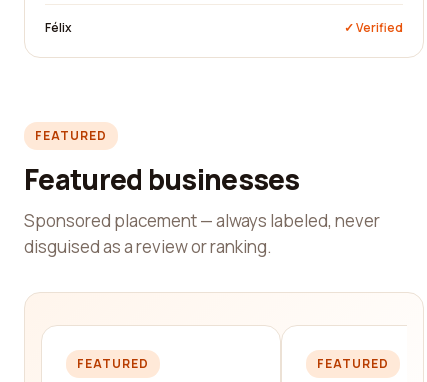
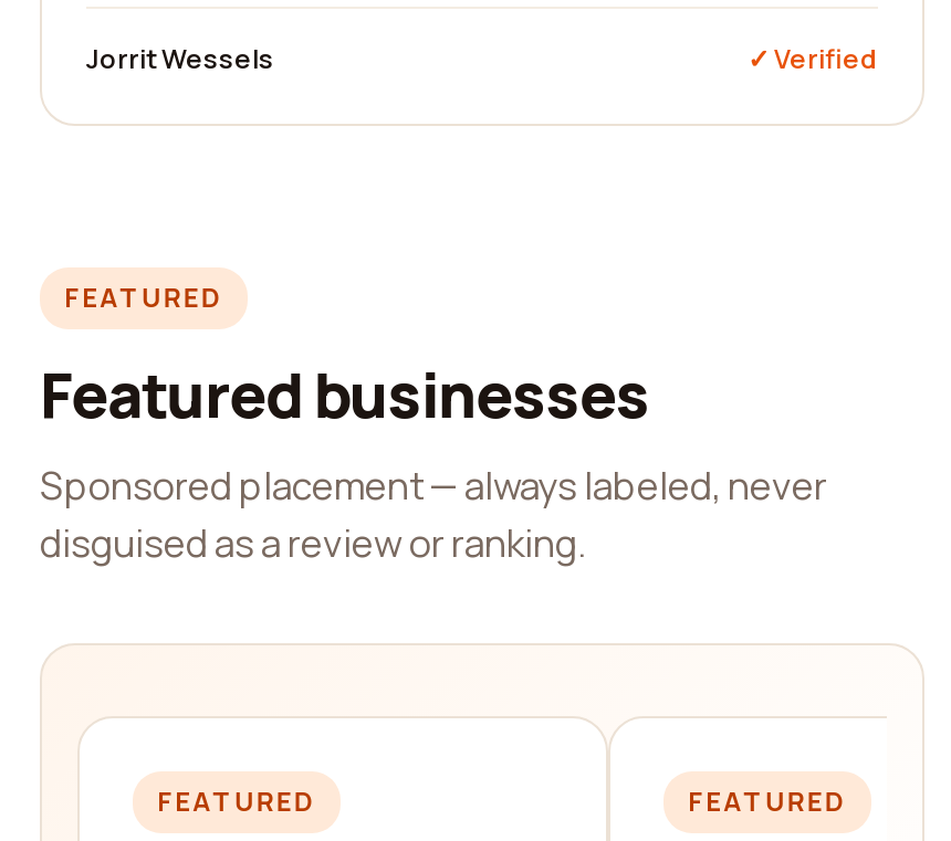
- Félix
+ Jorrit Wessels
